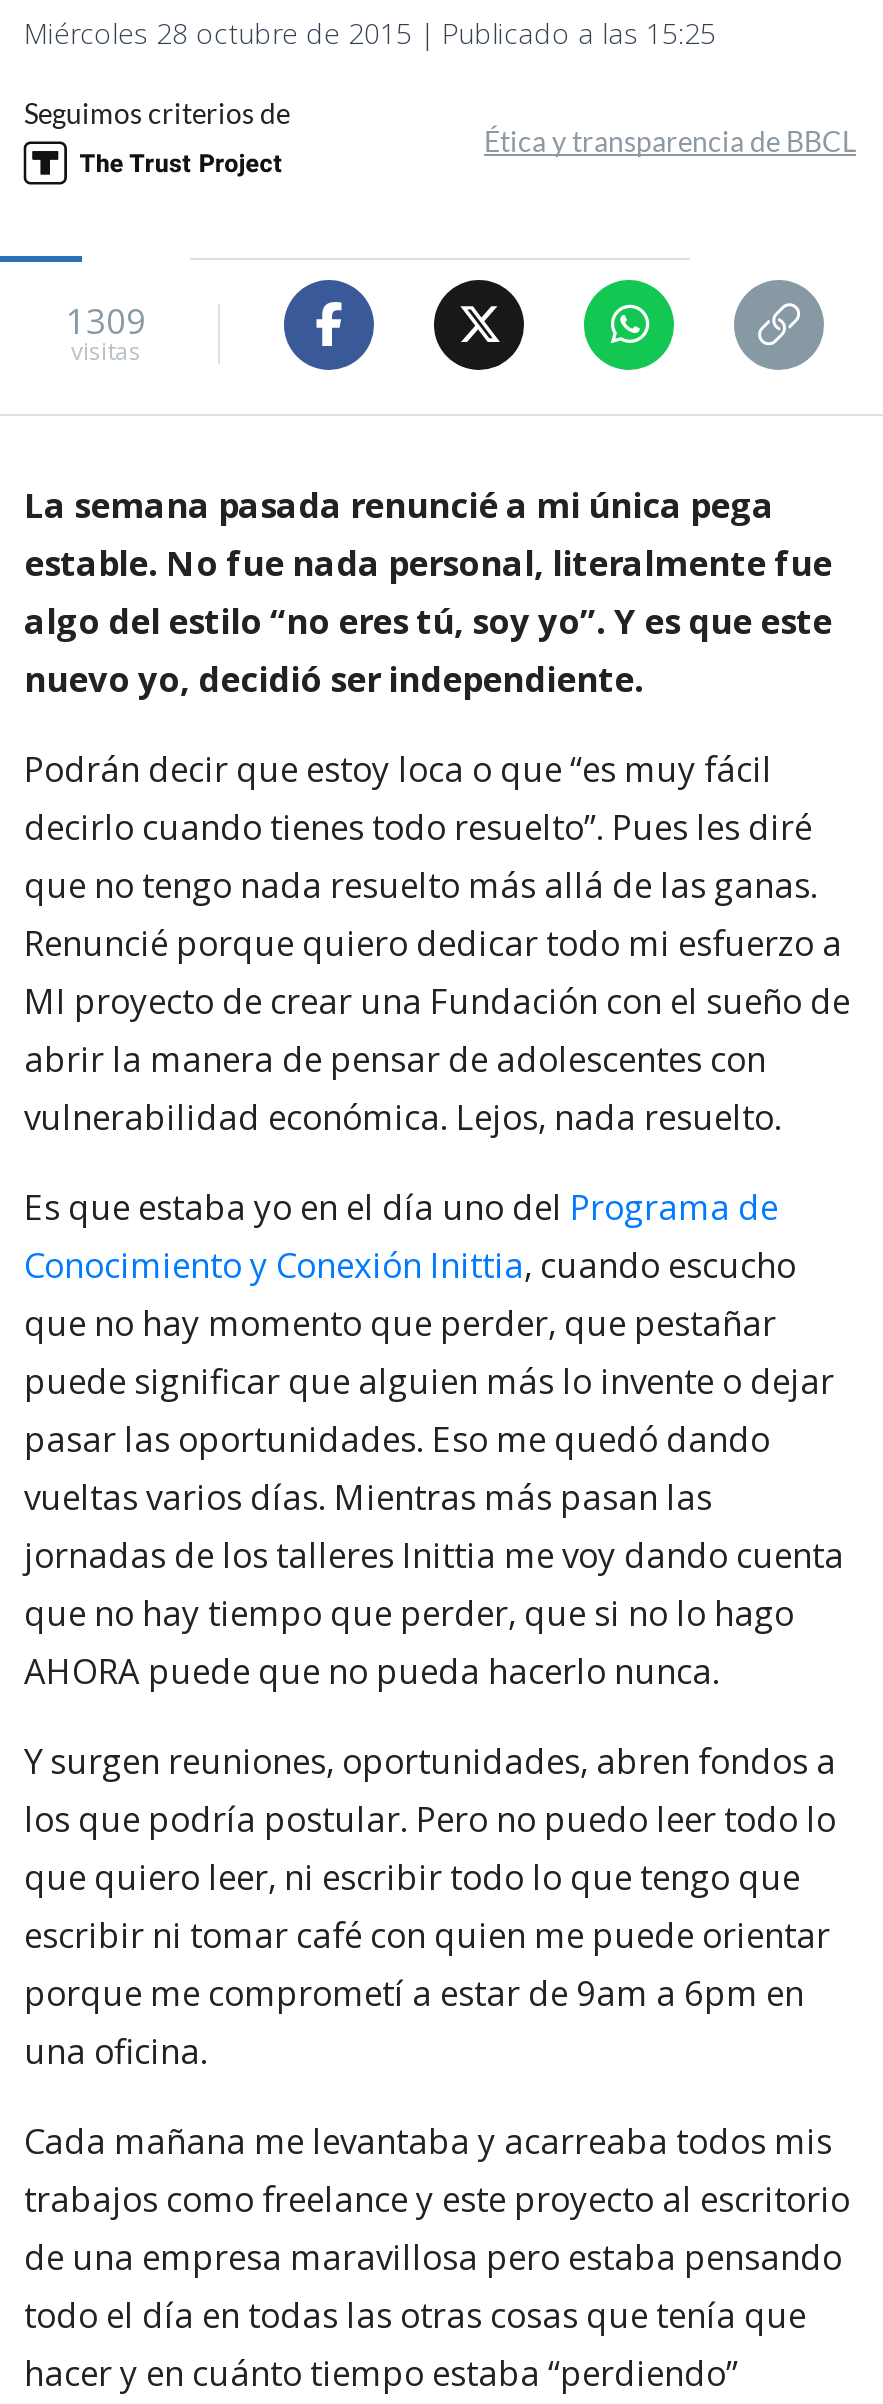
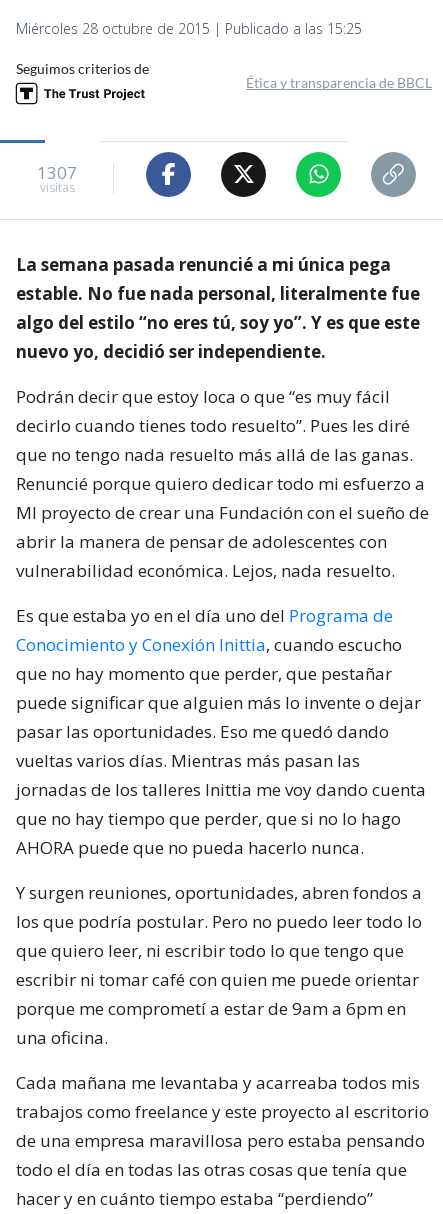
- 1309
+ 1307
